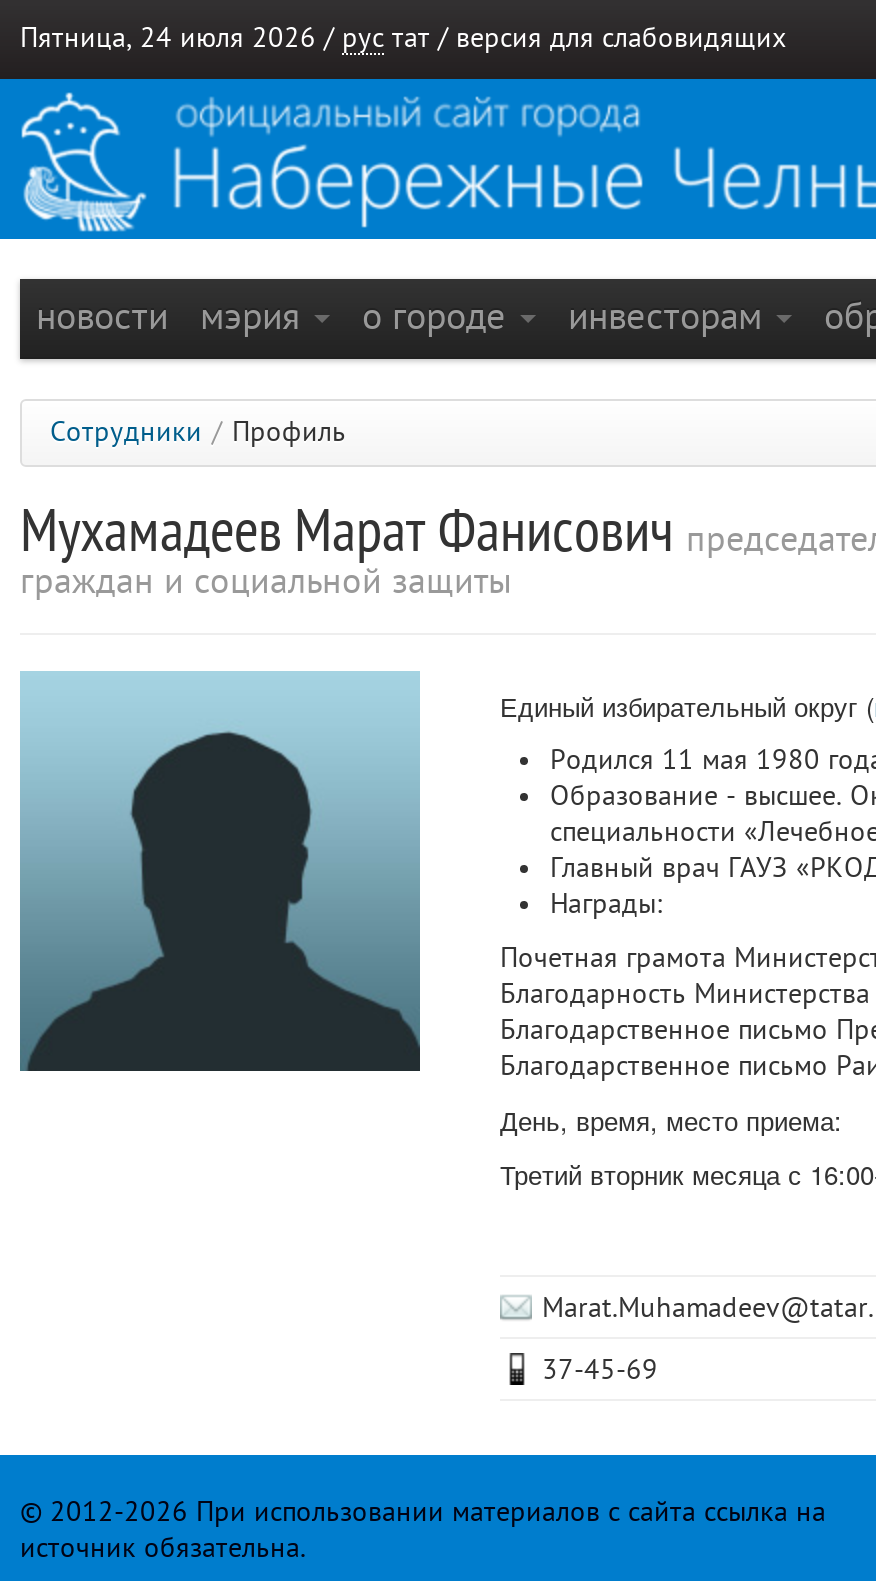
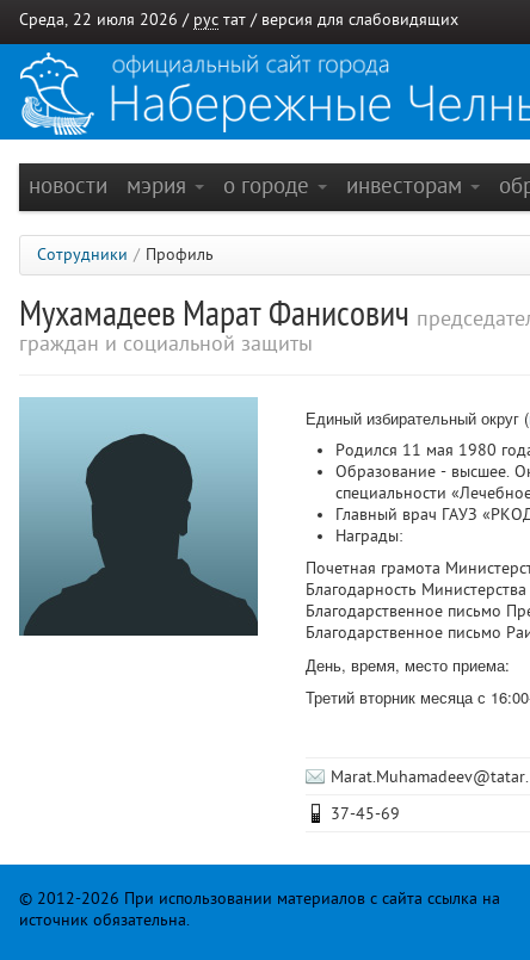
- Пятница, 24 июля 2026 / рус тат / версия для слабовидящих
+ Среда, 22 июля 2026 / рус тат / версия для слабовидящих
